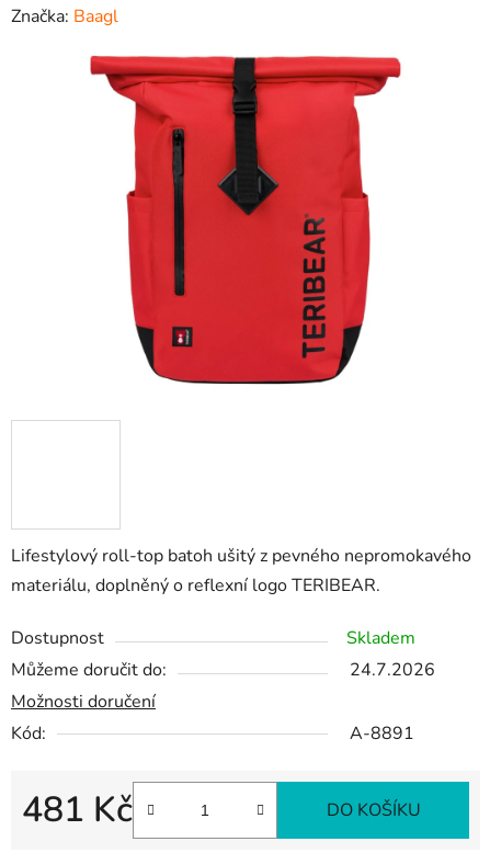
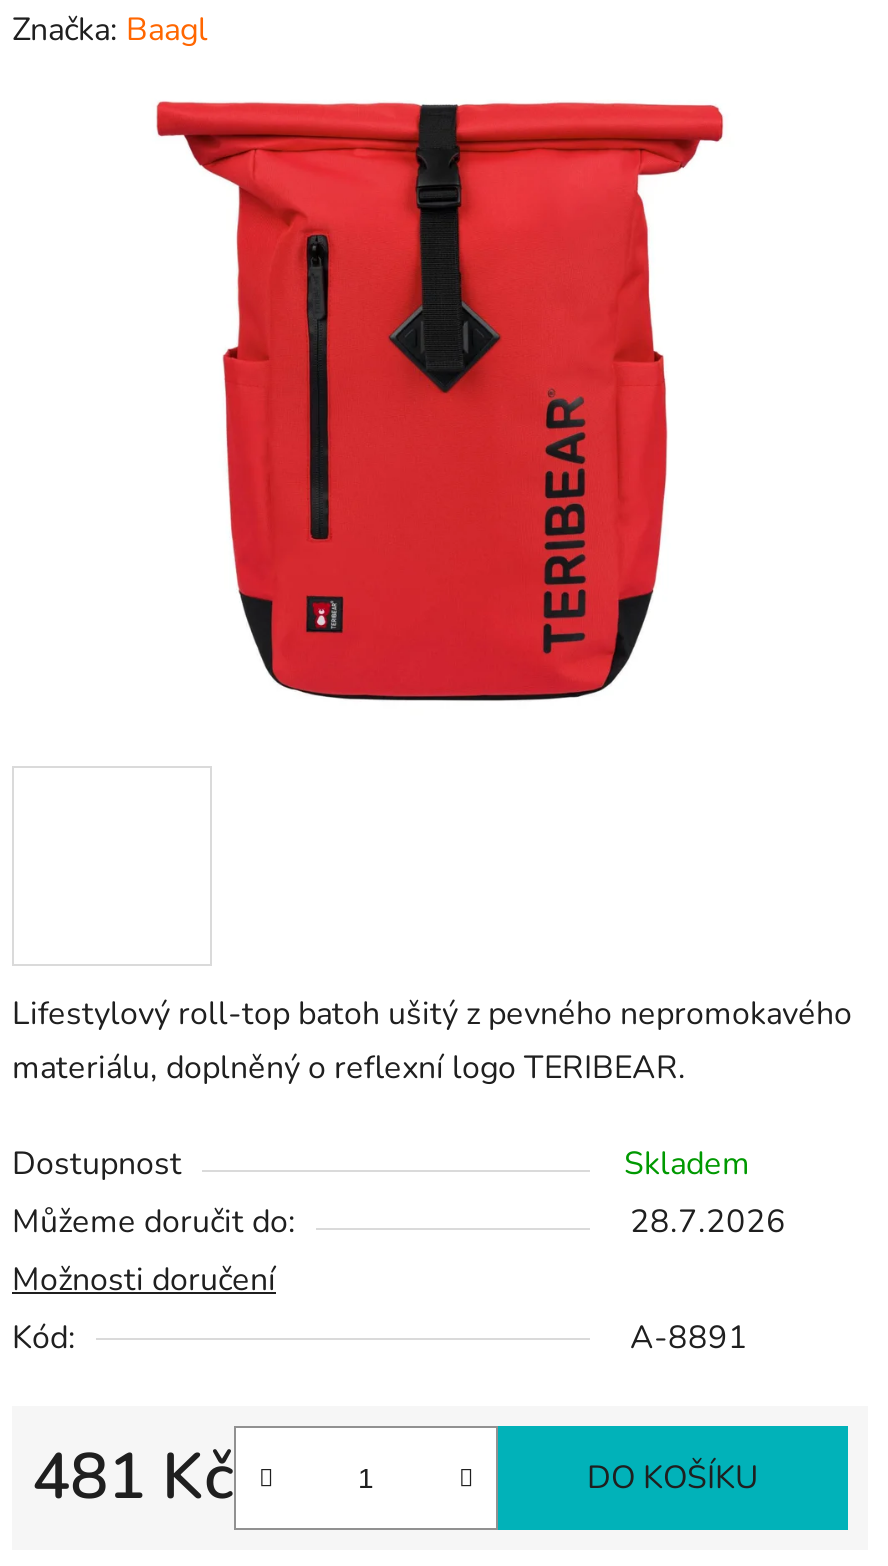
- 24.7.2026
+ 28.7.2026
